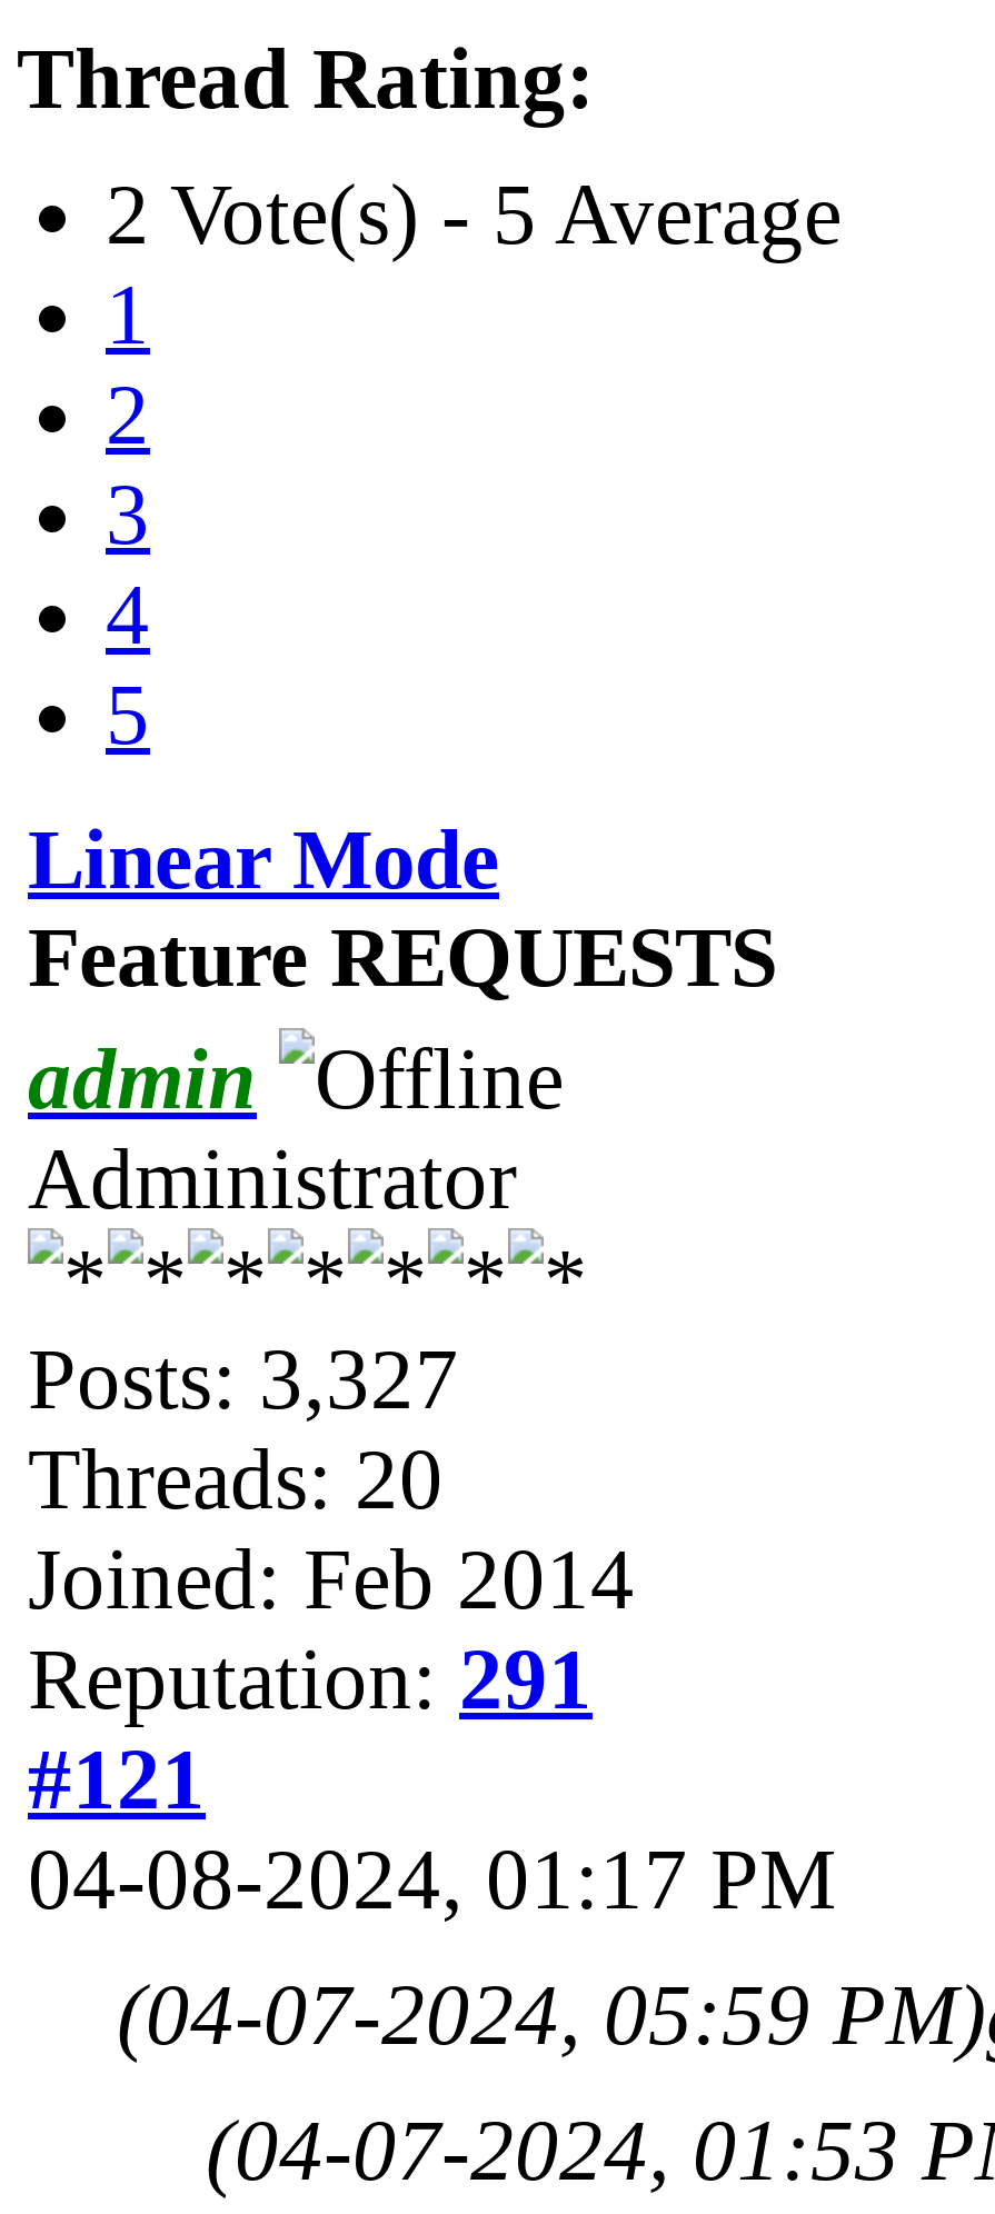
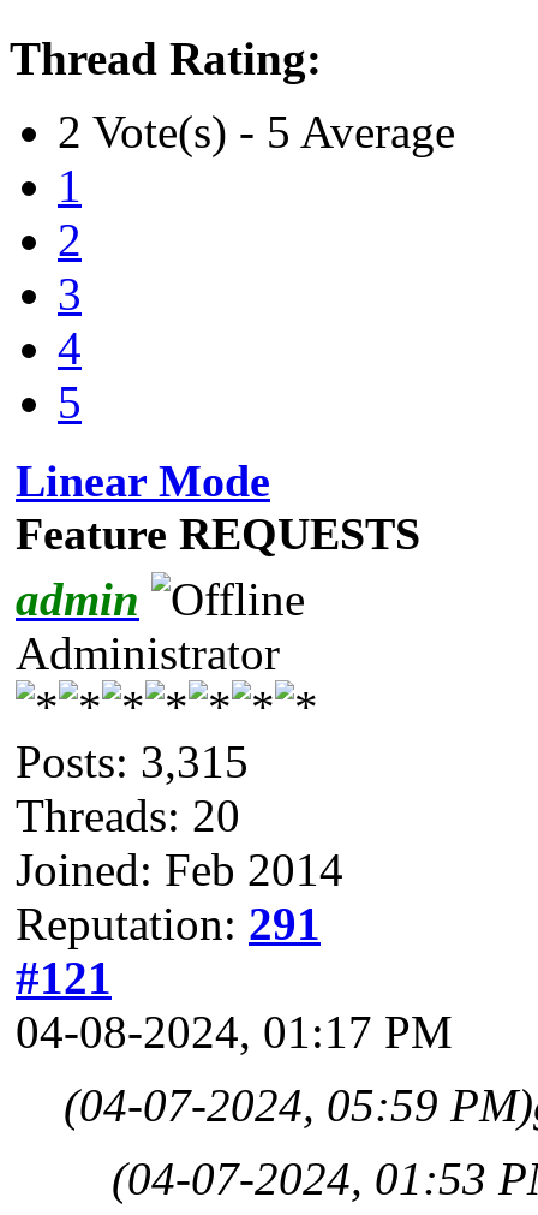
- Posts: 3,327
+ Posts: 3,315
